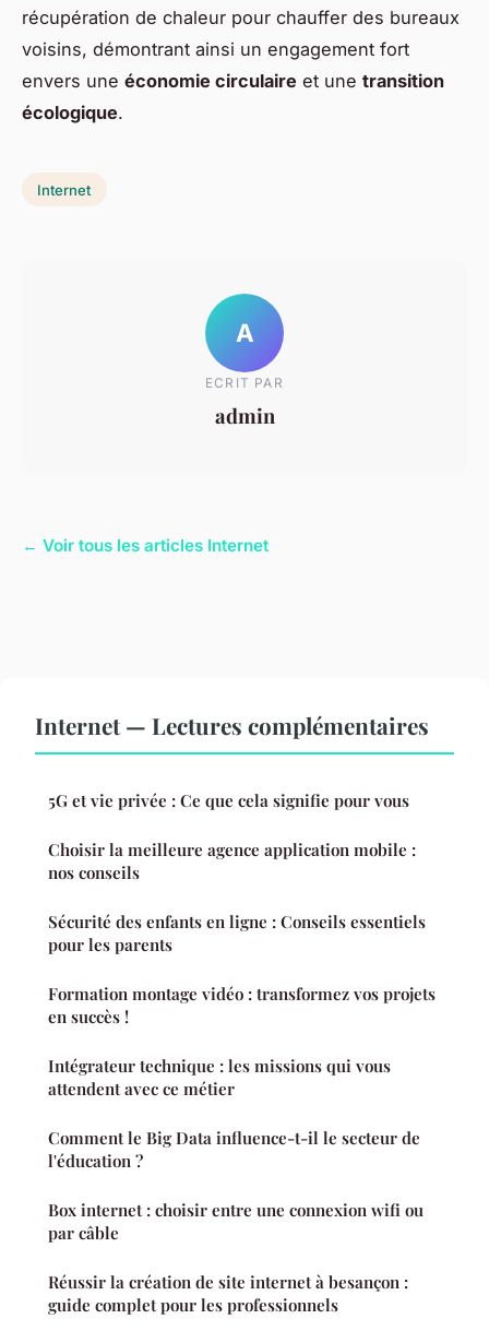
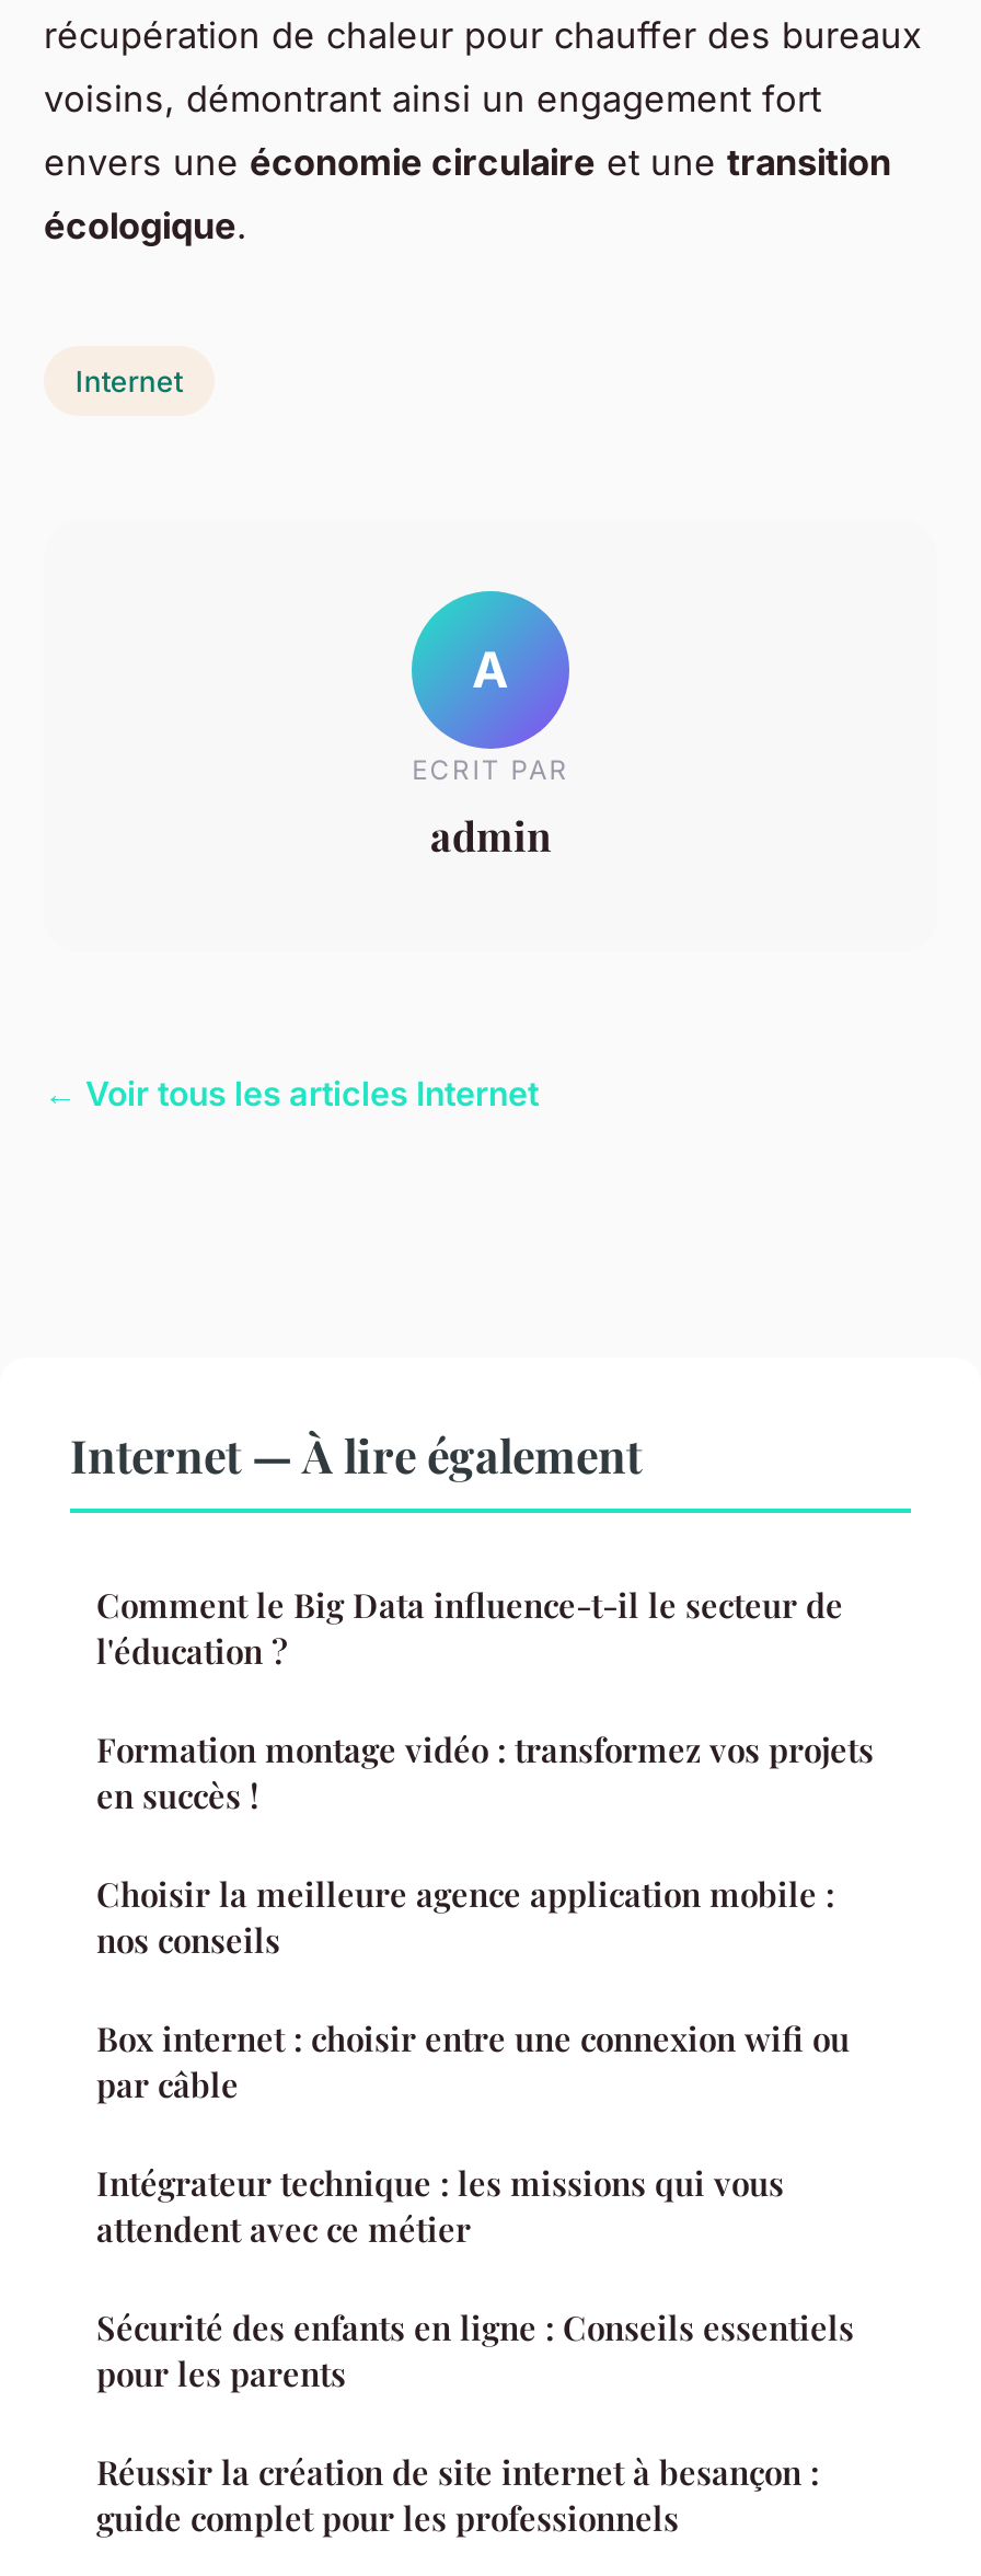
- Internet — Lectures complémentaires
- 5G et vie privée : Ce que cela signifie pour vous
+ Internet — À lire également

moved down: Choisir la meilleure agence application mobile : | nos conseils

moved down: Sécurité des enfants en ligne : Conseils essentiels | pour les parents

moved up: Formation montage vidéo : transformez vos projets | en succès !

moved up: Intégrateur technique : les missions qui vous | attendent avec ce métier

moved up: Comment le Big Data influence-t-il le secteur de | l'éducation ?

moved up: Box internet : choisir entre une connexion wifi ou | par câble
